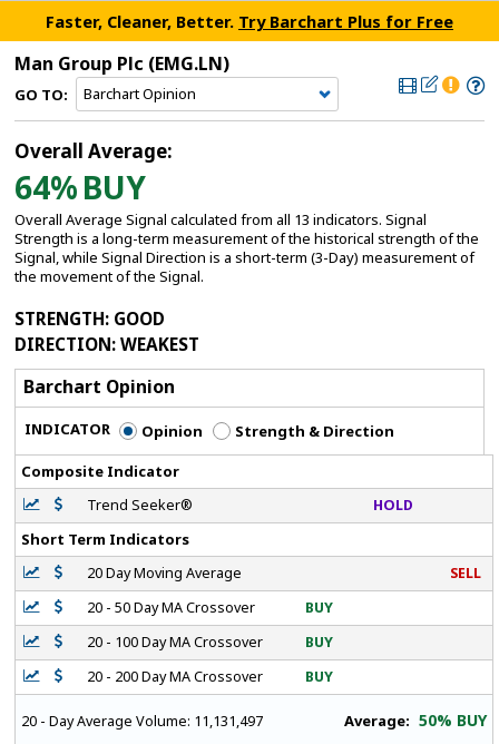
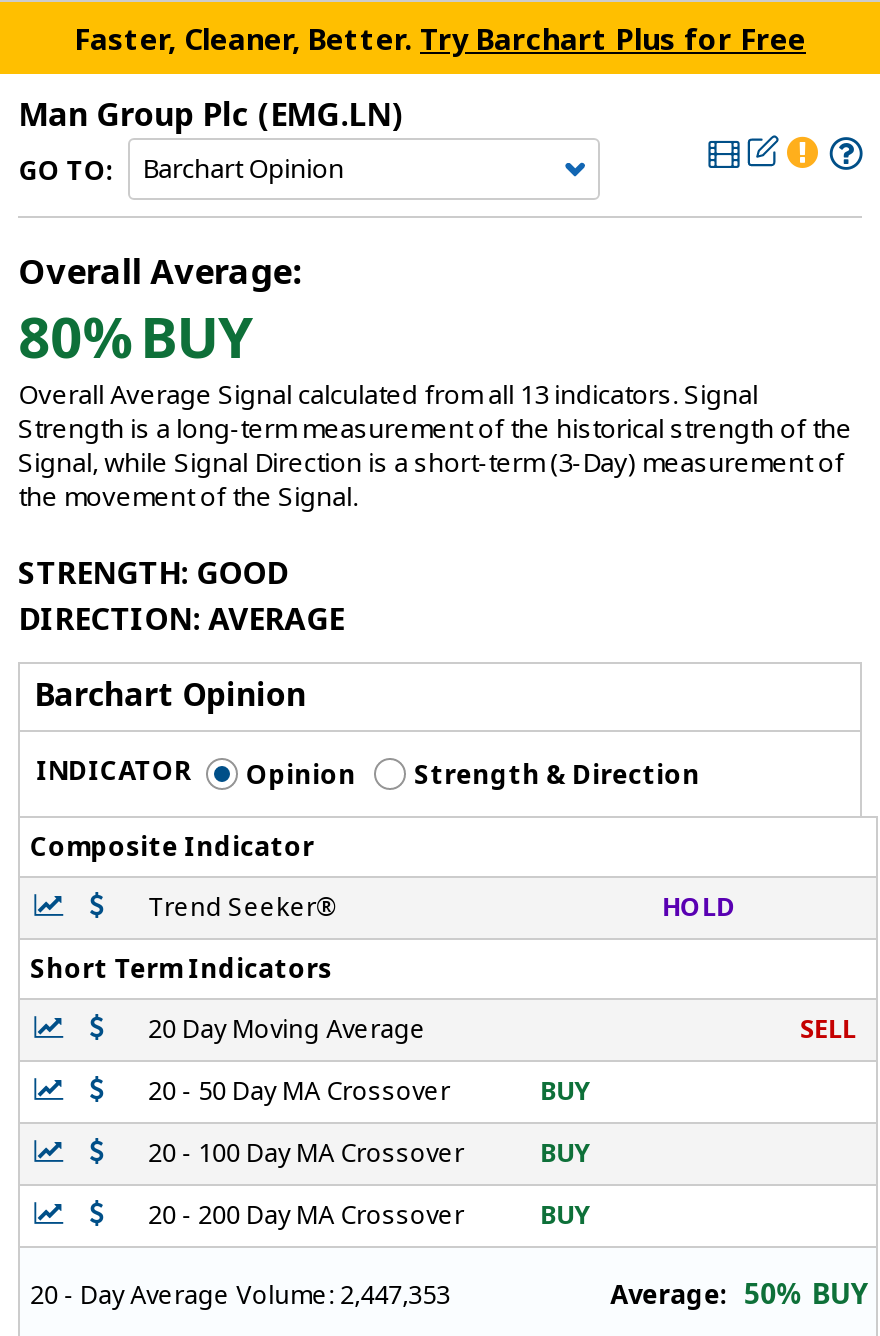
- 64% BUY
+ 80% BUY

- DIRECTION: WEAKEST
+ DIRECTION: AVERAGE

- 20 - Day Average Volume: 11,131,497
+ 20 - Day Average Volume: 2,447,353
